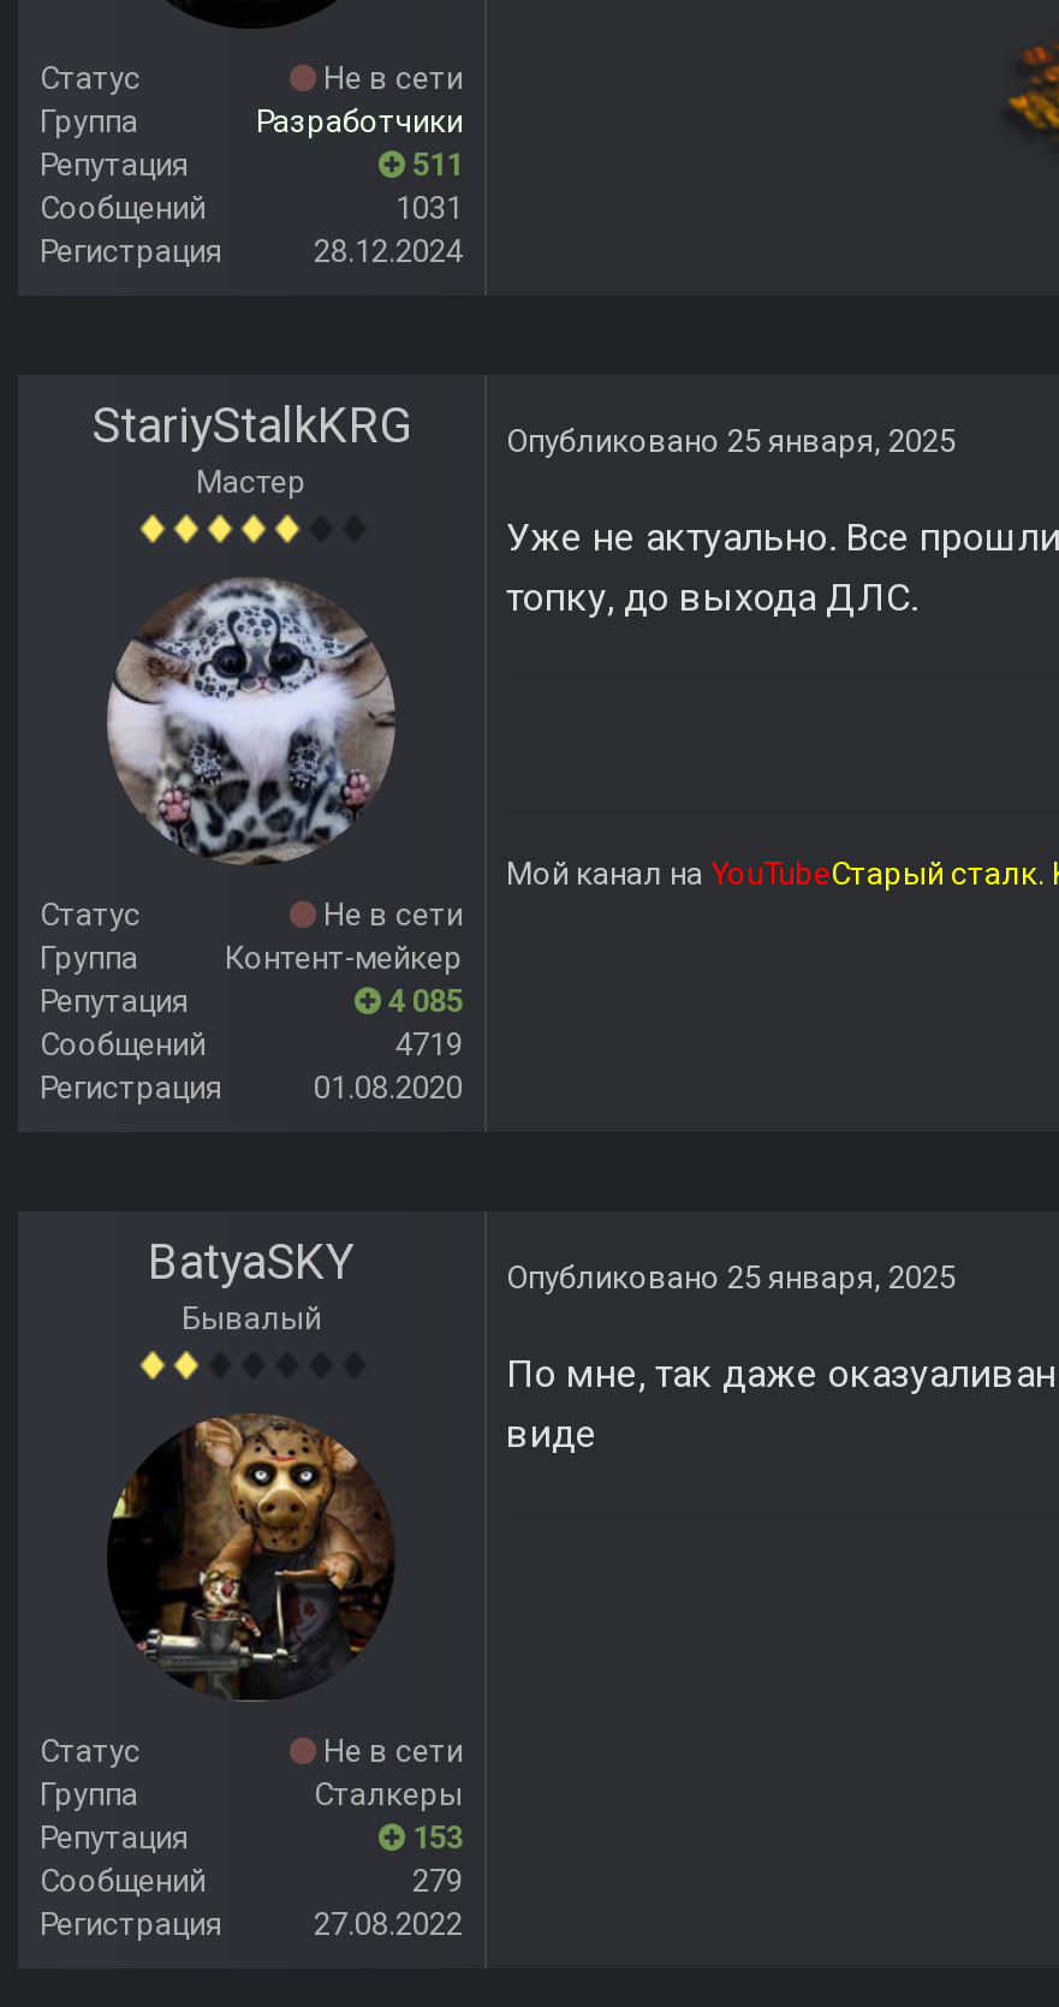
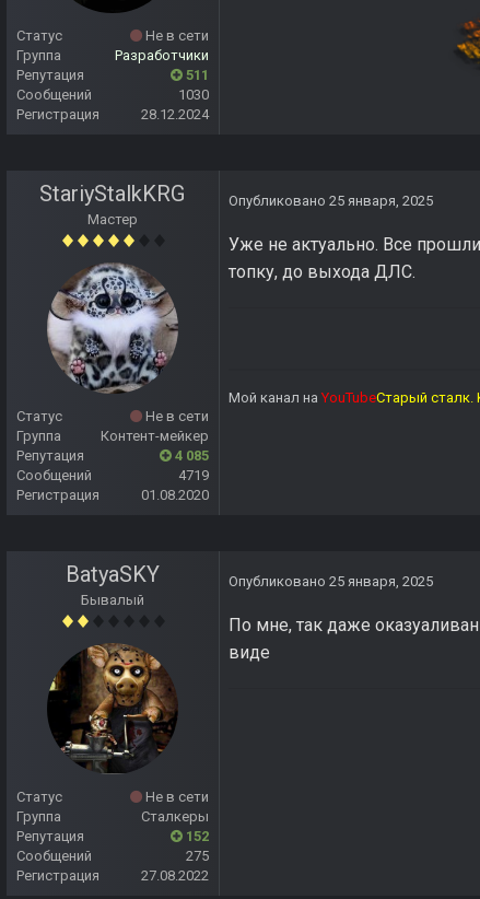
- 1031
+ 1030

- 153
+ 152

- 279
+ 275
